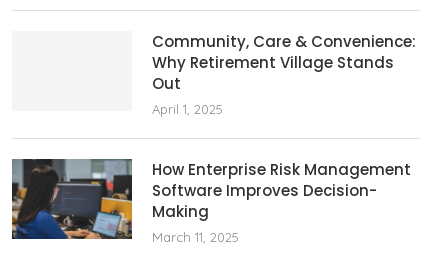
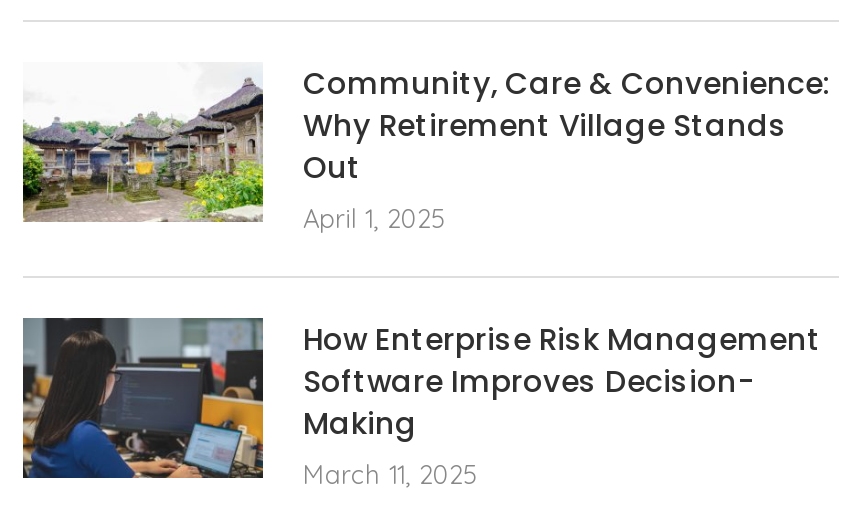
+ [image]
